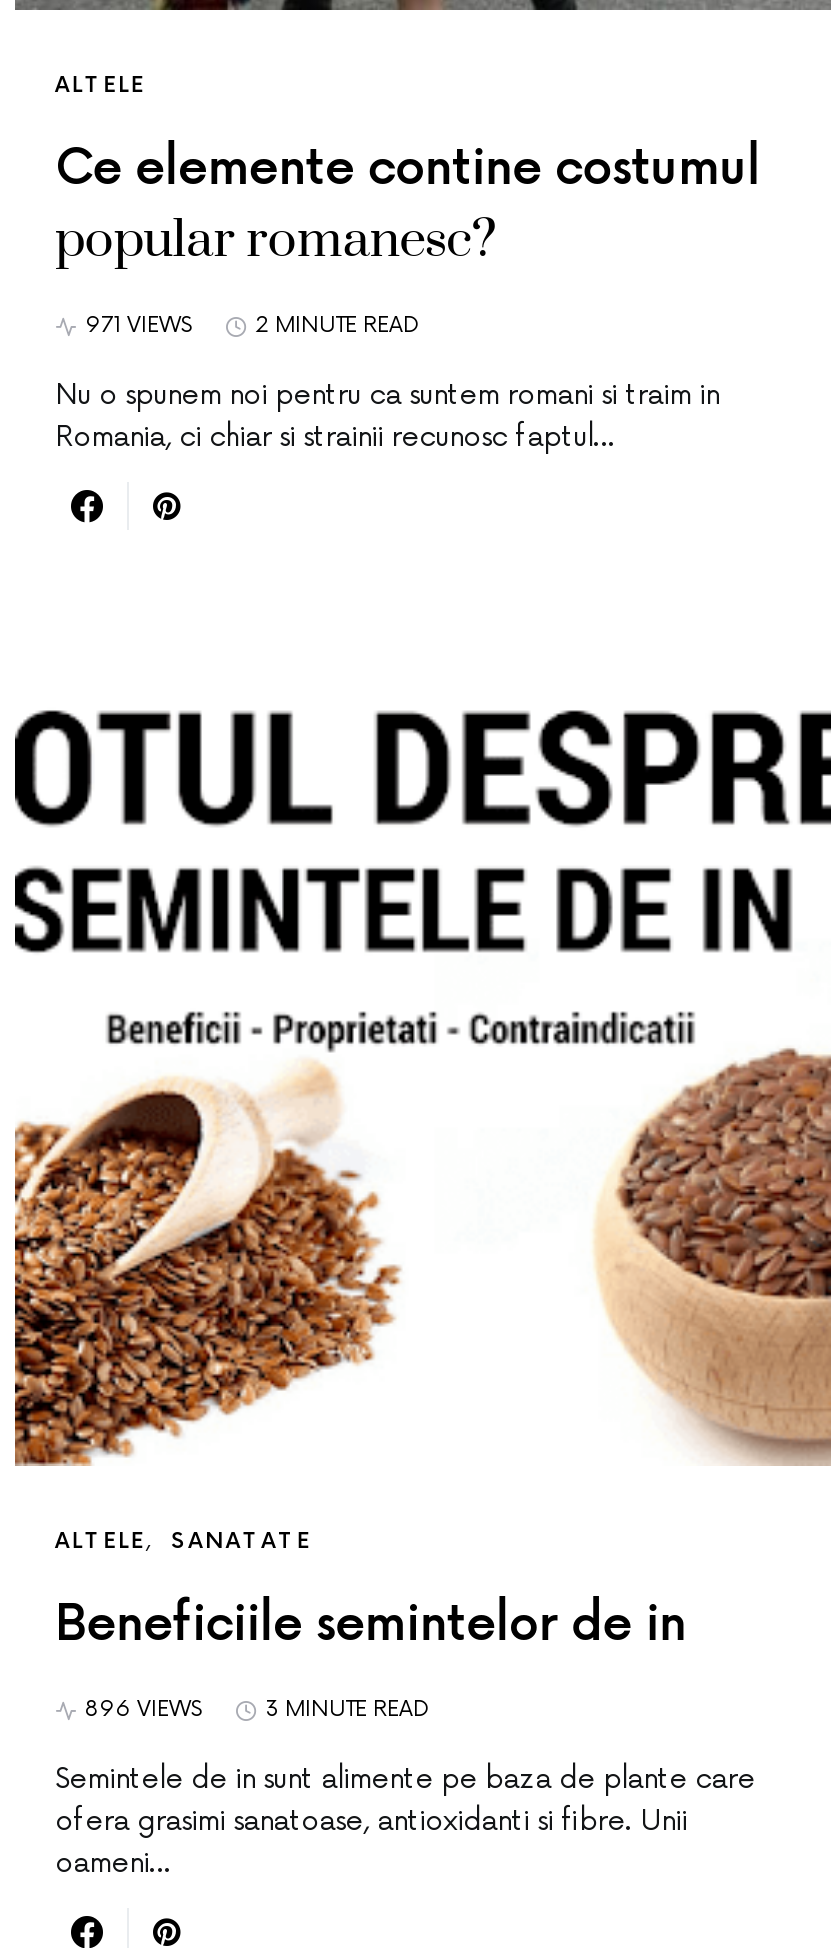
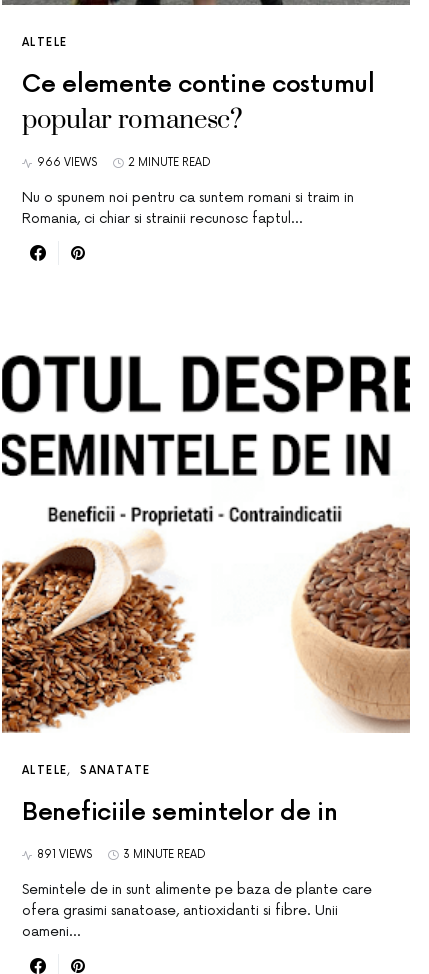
- 971 VIEWS
+ 966 VIEWS

- 896 VIEWS
+ 891 VIEWS
